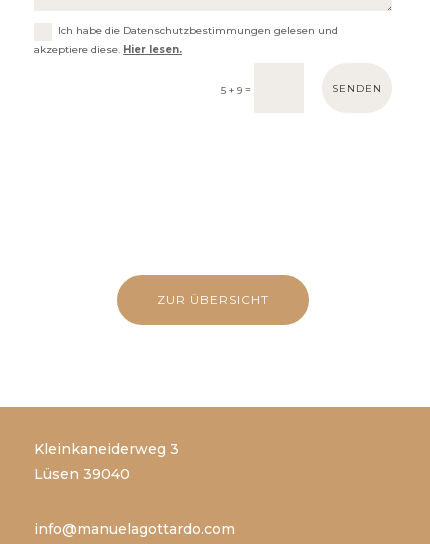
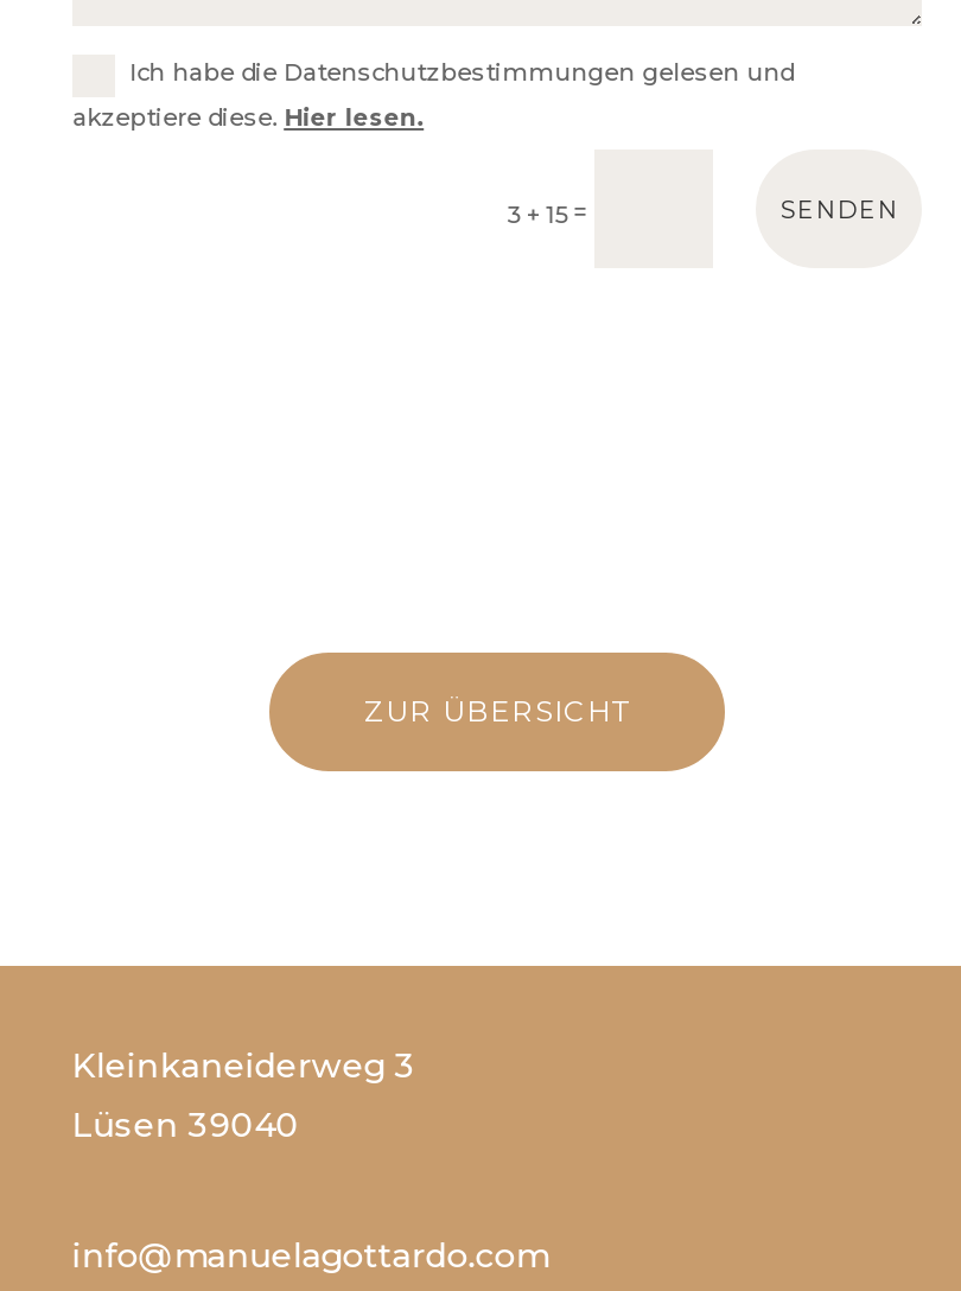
- 5 + 9 =
+ 3 + 15 =
